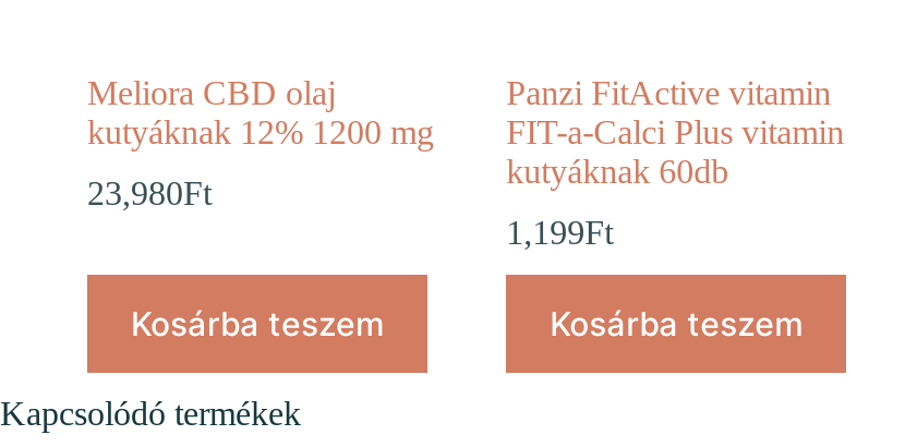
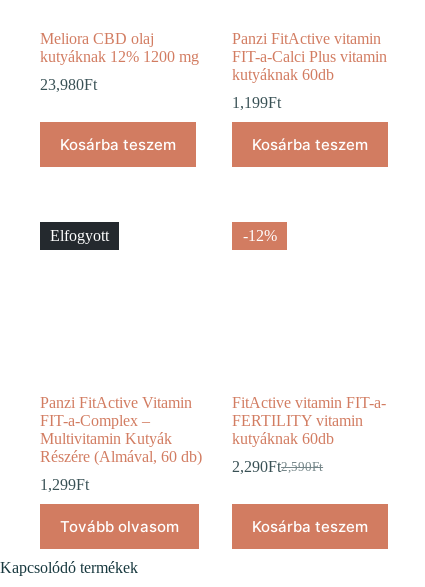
+ Panzi FitActive Vitamin
+ FIT-a-Complex –
+ Multivitamin Kutyák
+ Részére (Almával, 60 db)
+ 1,299Ft
+ Tovább olvasom

+ Elfogyott

+ FitActive vitamin FIT-a-
+ FERTILITY vitamin
+ kutyáknak 60db
+ 2,590Ft
+ 2,290Ft
+ Kosárba teszem

+ -12%
